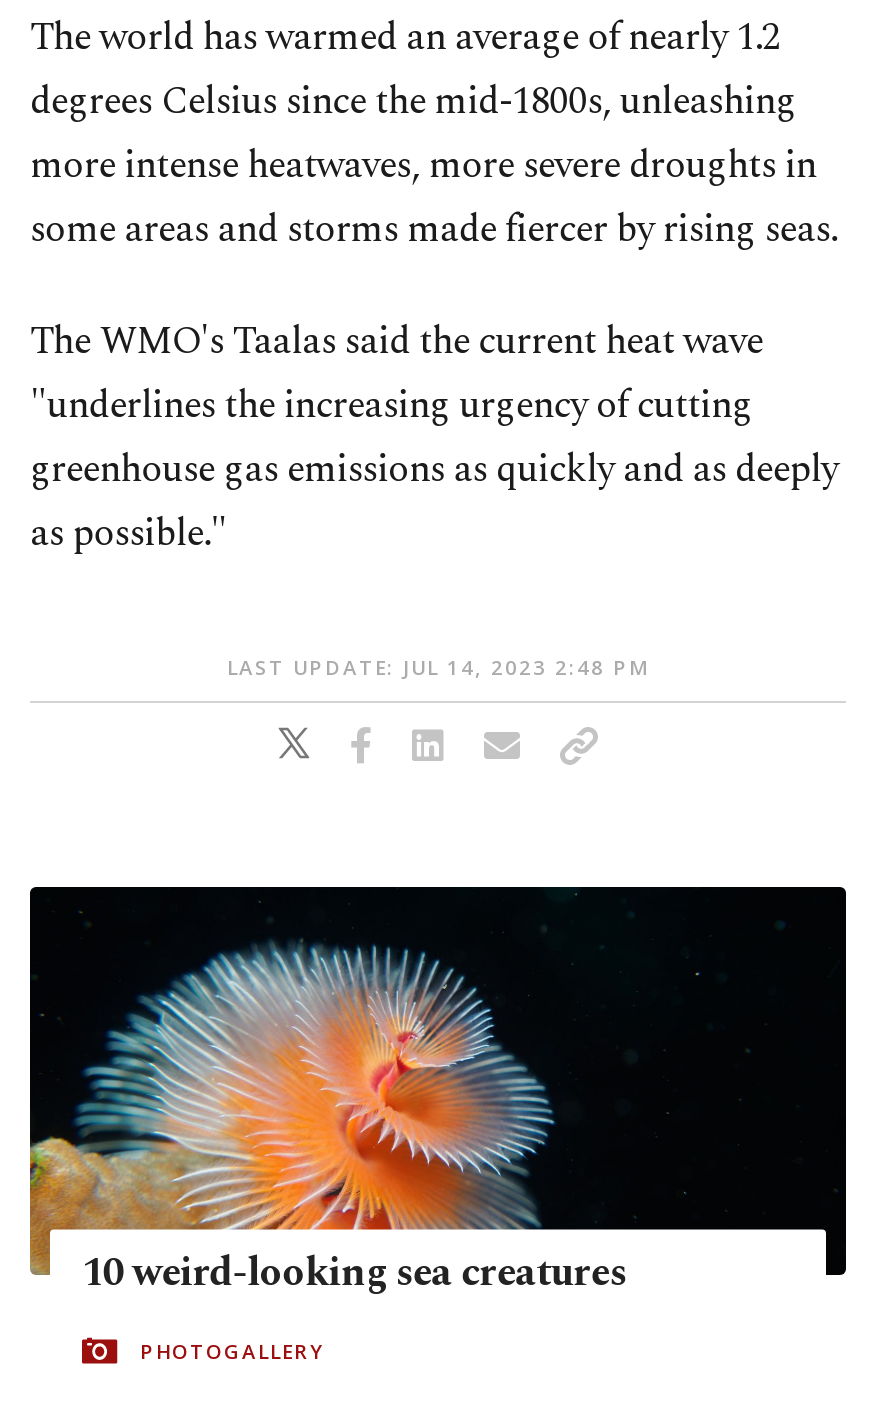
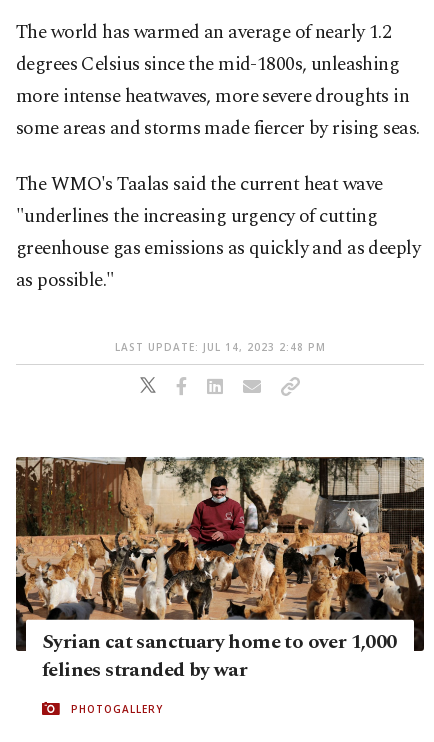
- [image]
- 10 weird-looking sea creatures
+ [image]
+ Syrian cat sanctuary home to over 1,000
+ felines stranded by war
